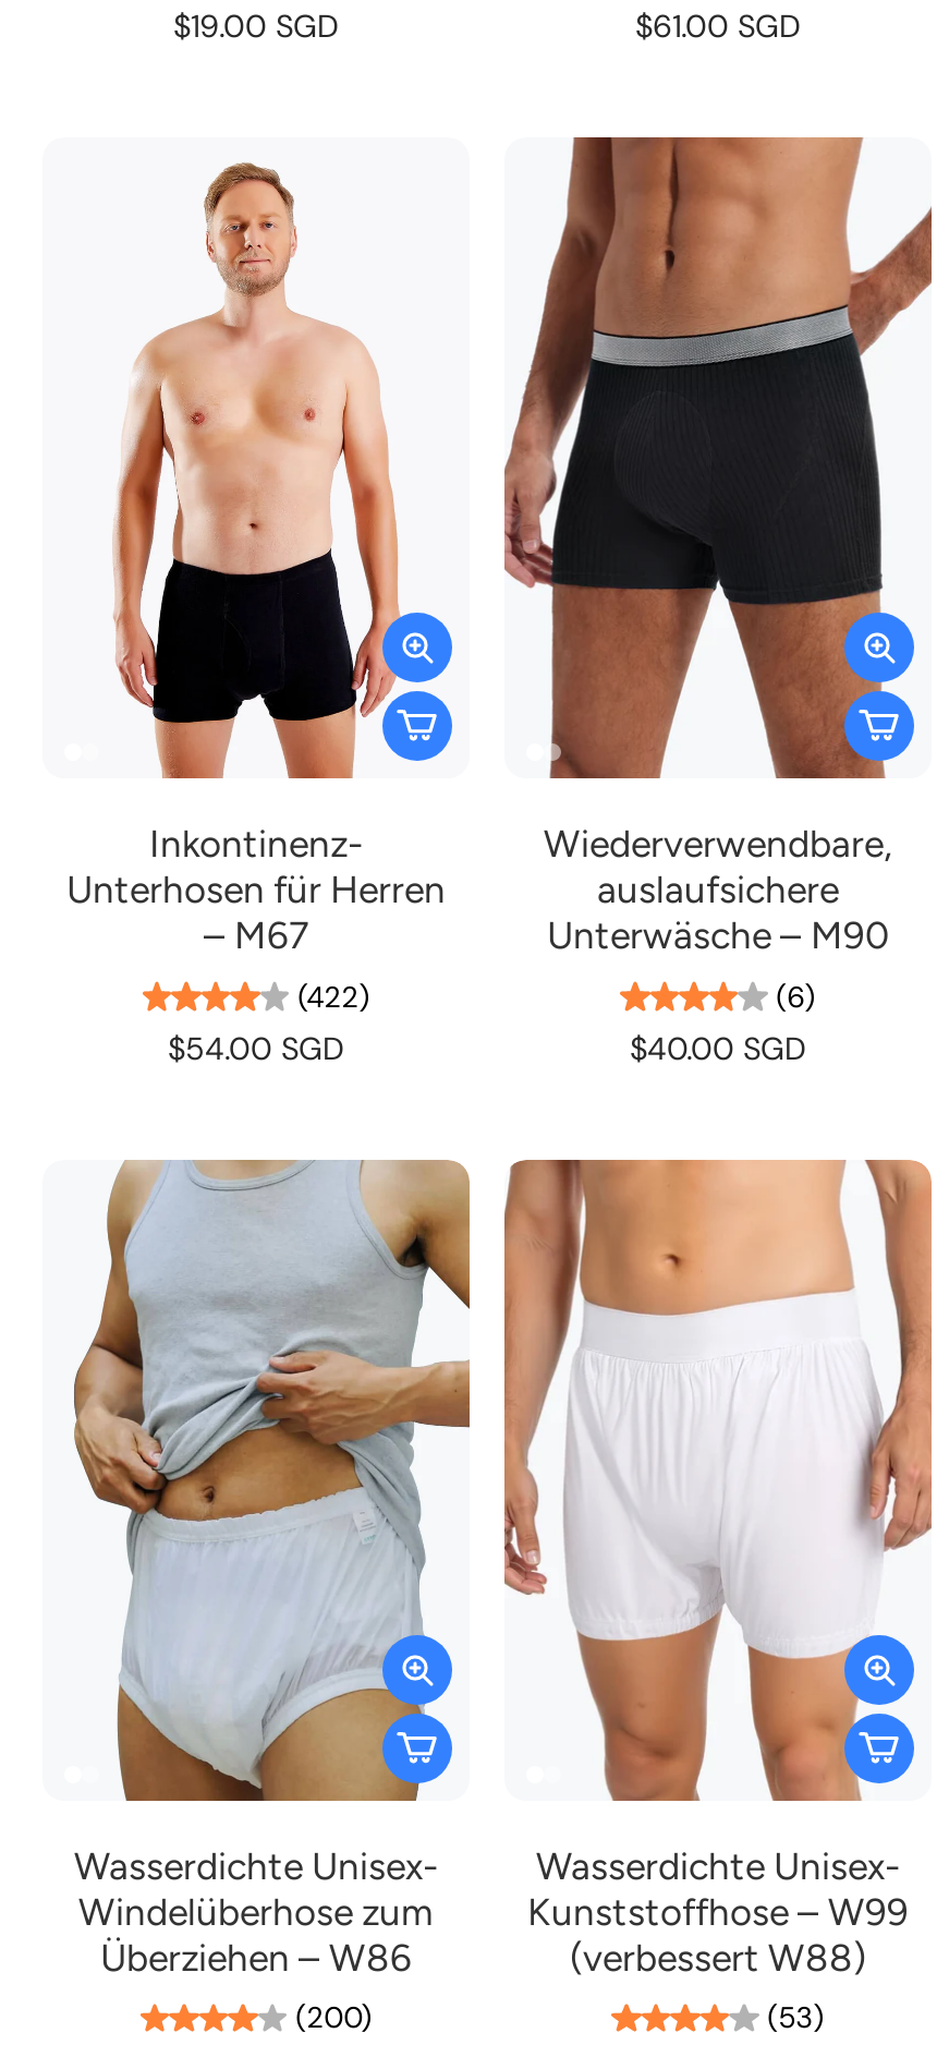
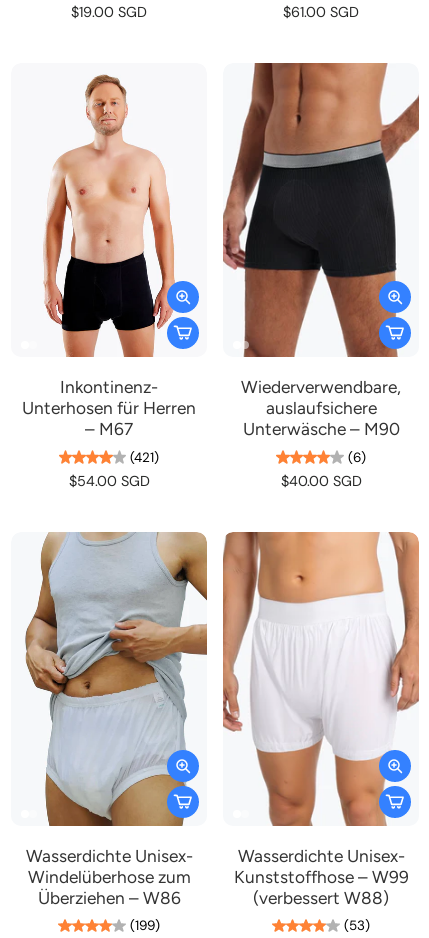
- (422)
+ (421)

- (200)
+ (199)
